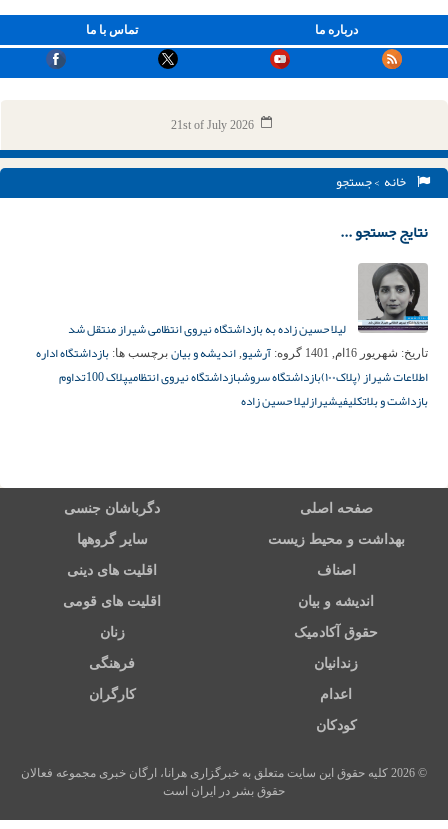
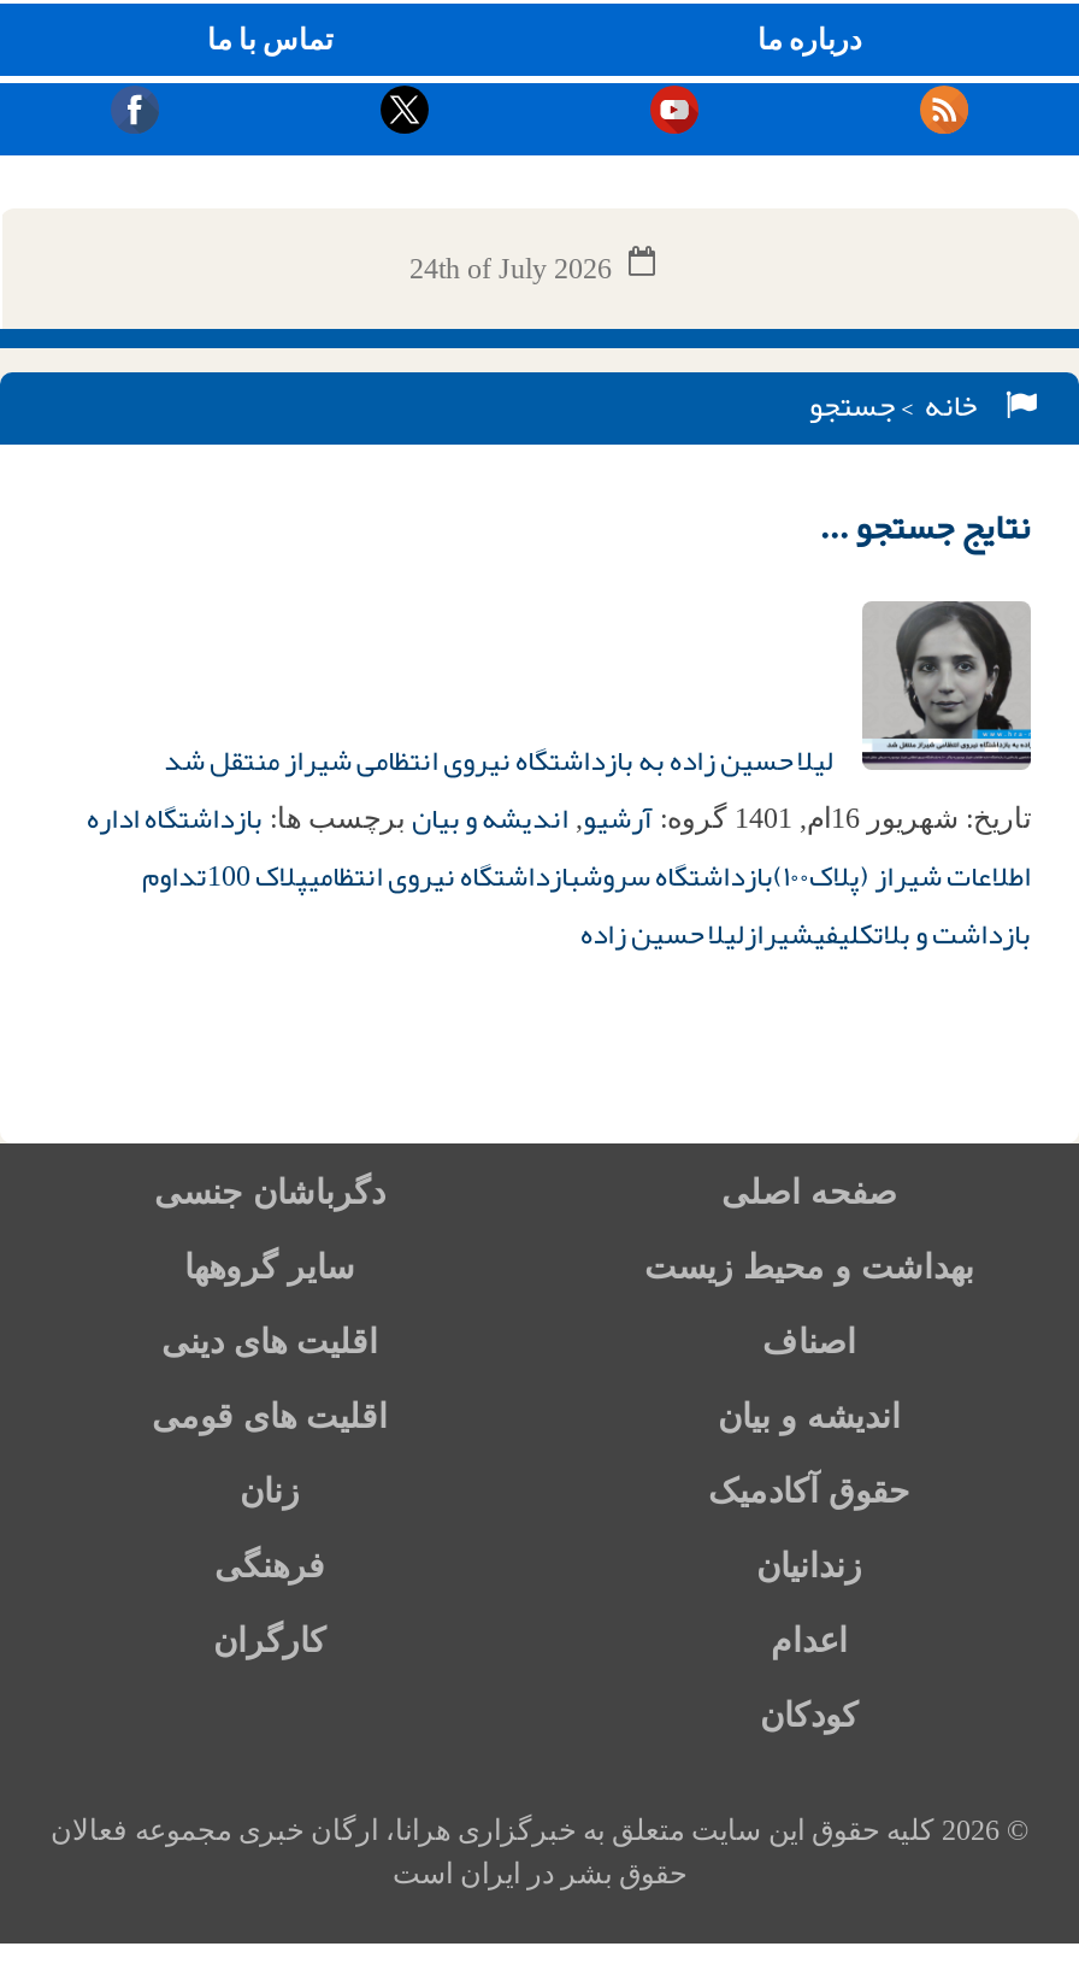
- 21st of July 2026
+ 24th of July 2026
